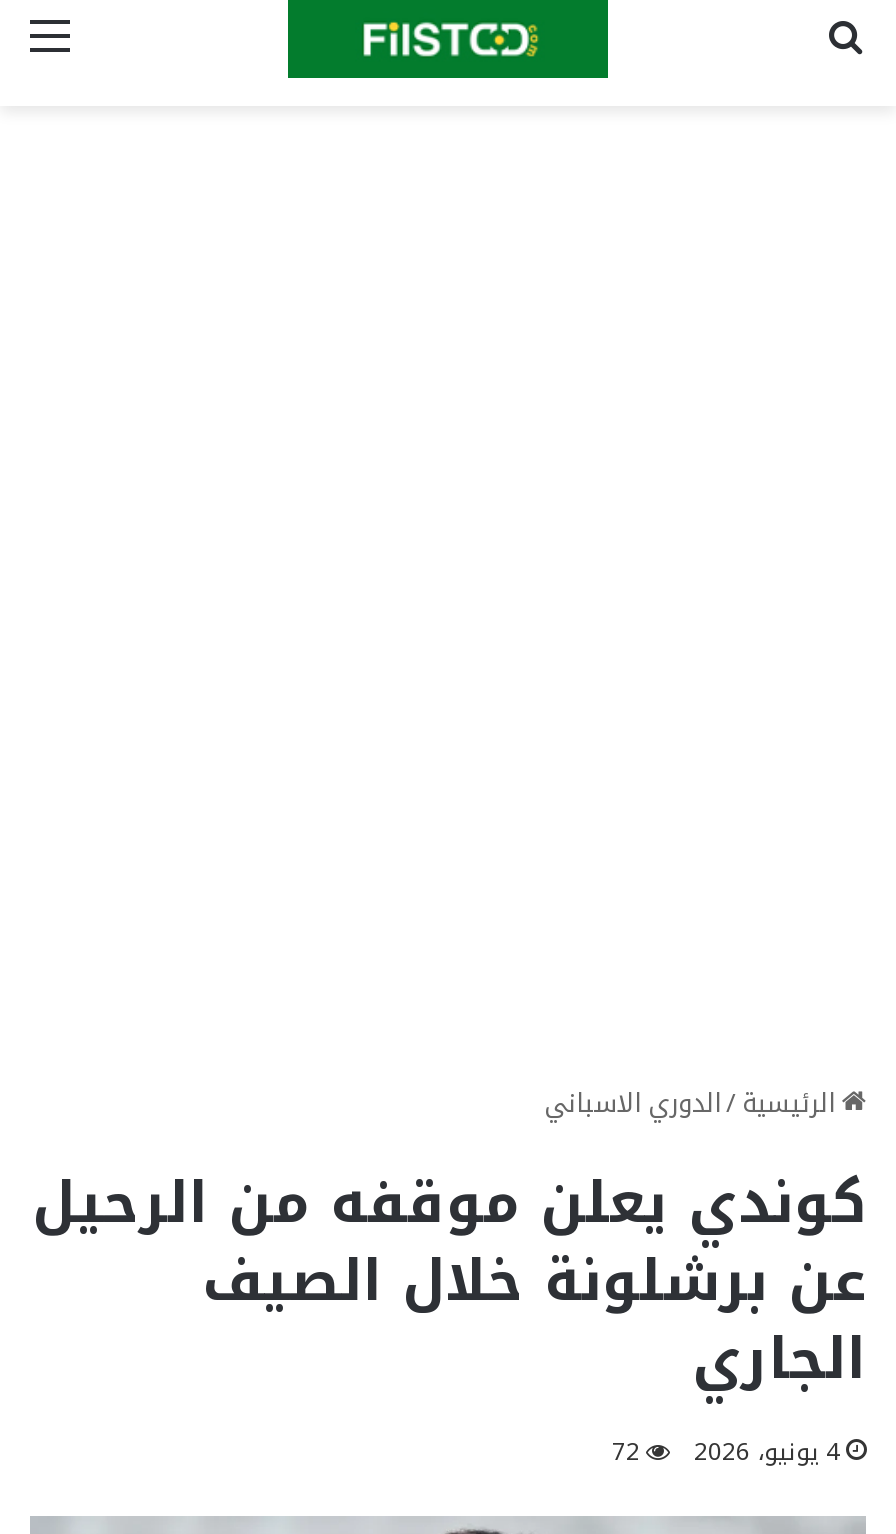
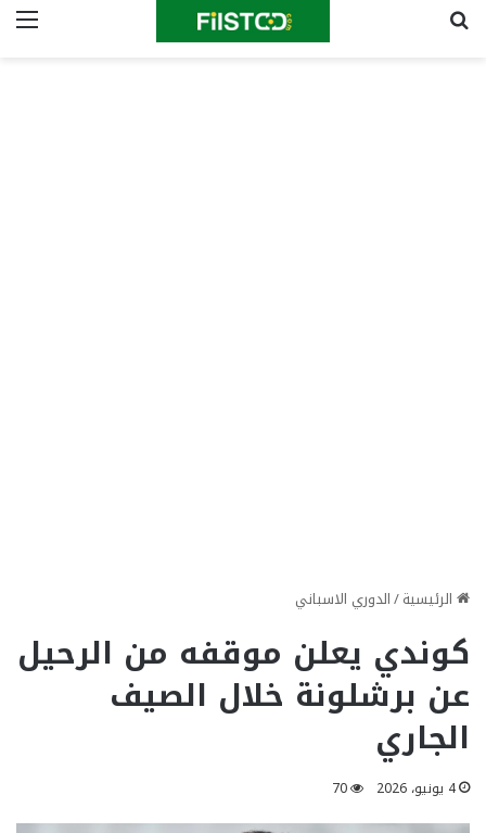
- 72
+ 70
